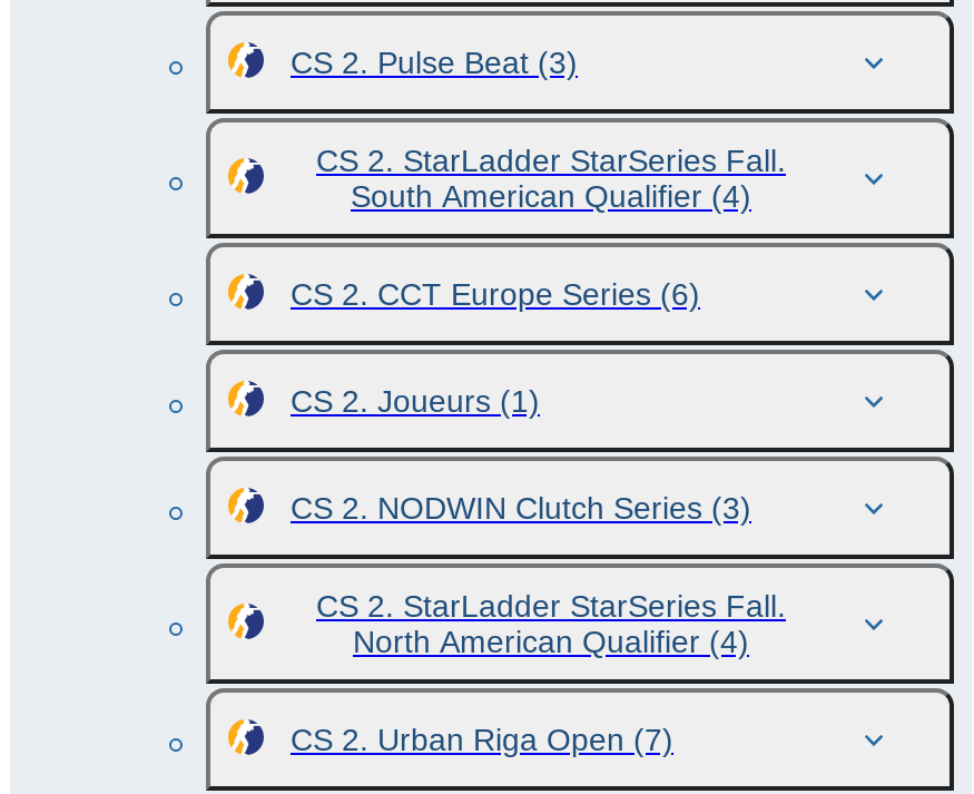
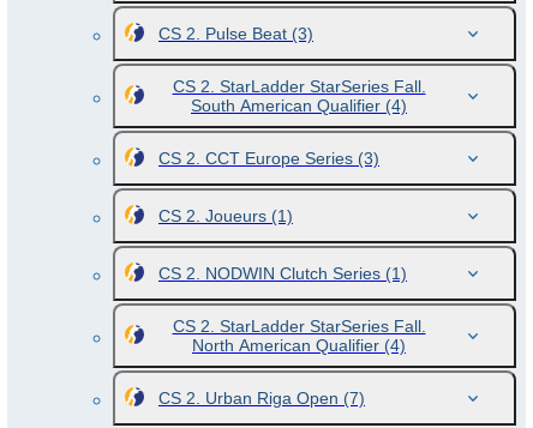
- CS 2. CCT Europe Series (6)
+ CS 2. CCT Europe Series (3)

- CS 2. NODWIN Clutch Series (3)
+ CS 2. NODWIN Clutch Series (1)
